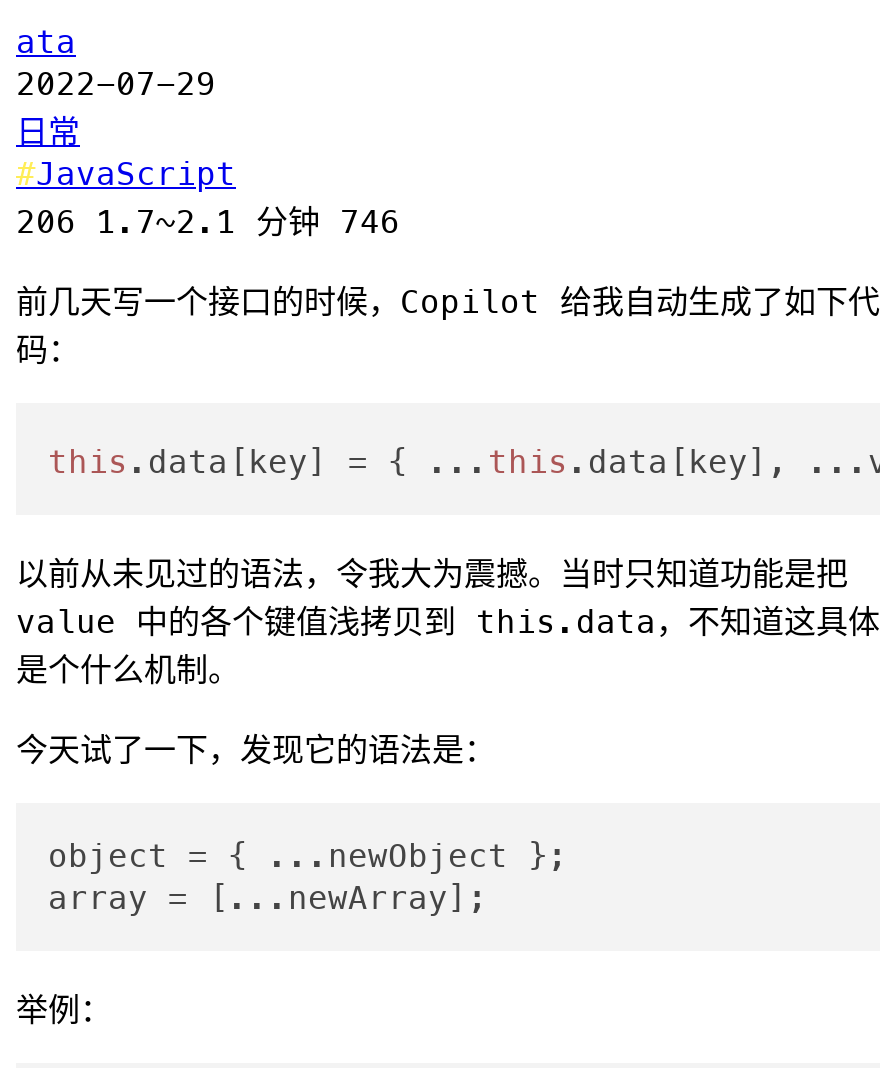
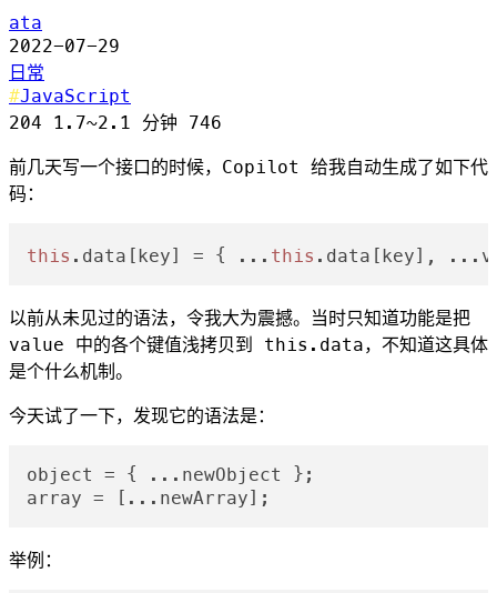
- 206 1.7~2.1 分钟 746
+ 204 1.7~2.1 分钟 746
